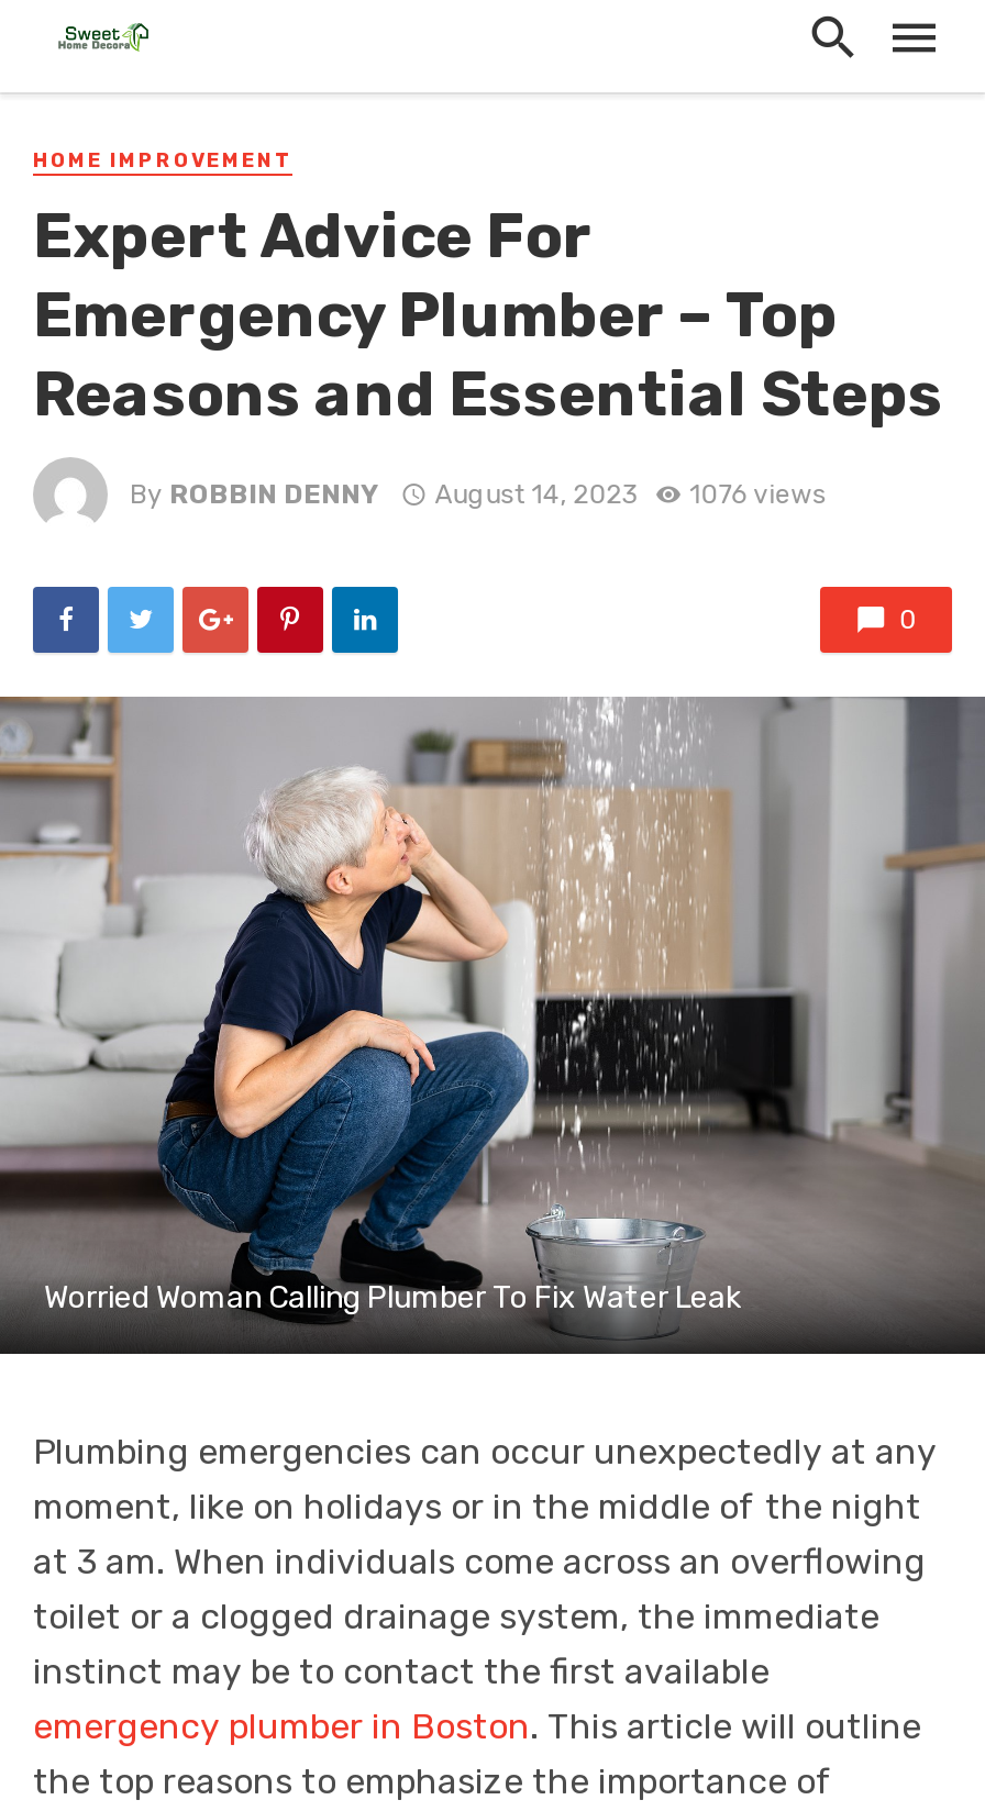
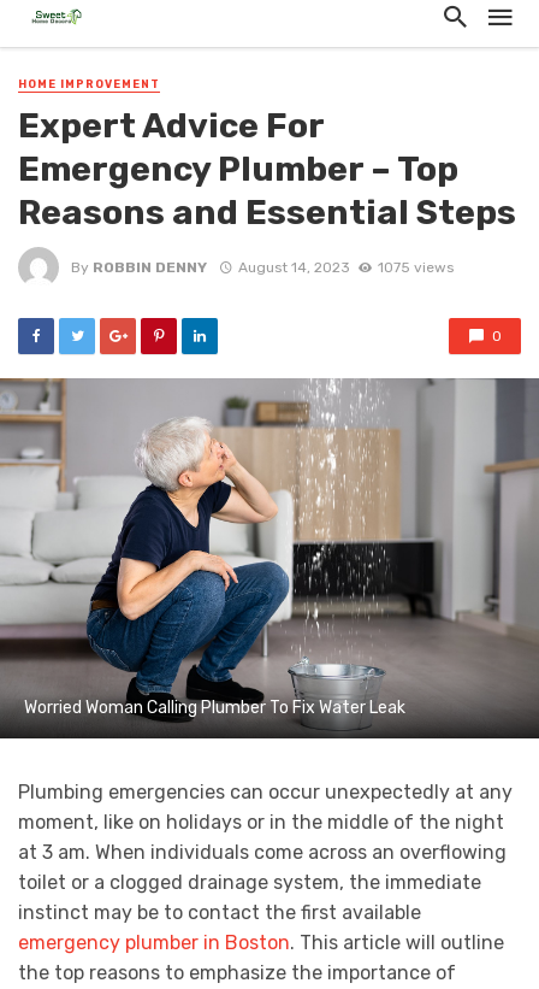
- By ROBBIN DENNY August 14, 2023 1076 views
+ By ROBBIN DENNY August 14, 2023 1075 views
